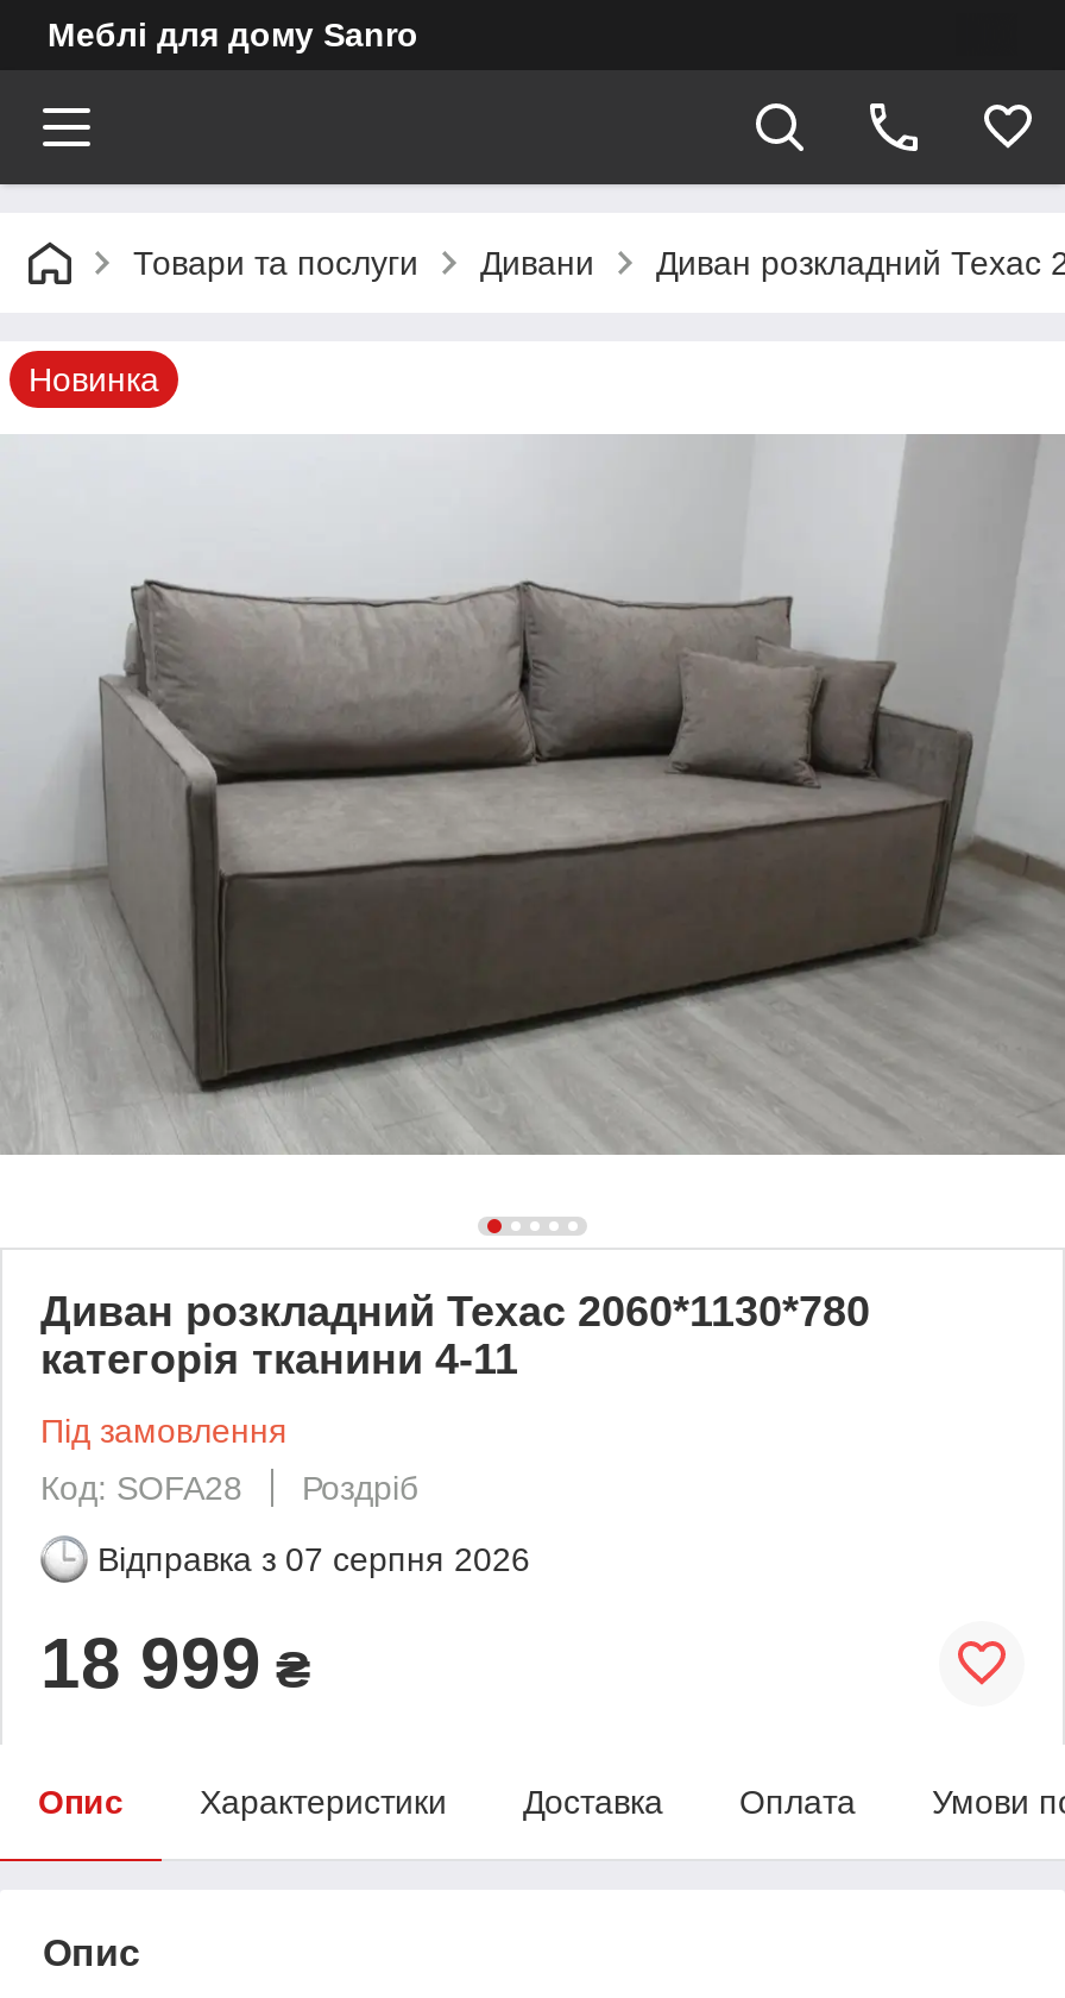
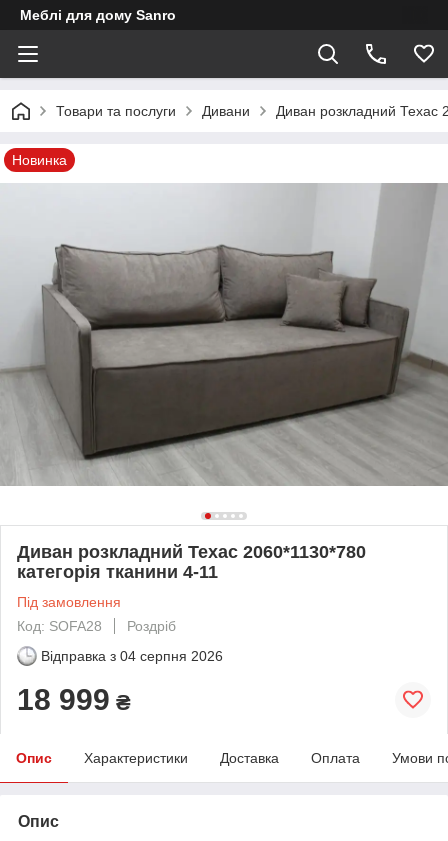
- Відправка з 07 серпня 2026
+ Відправка з 04 серпня 2026
